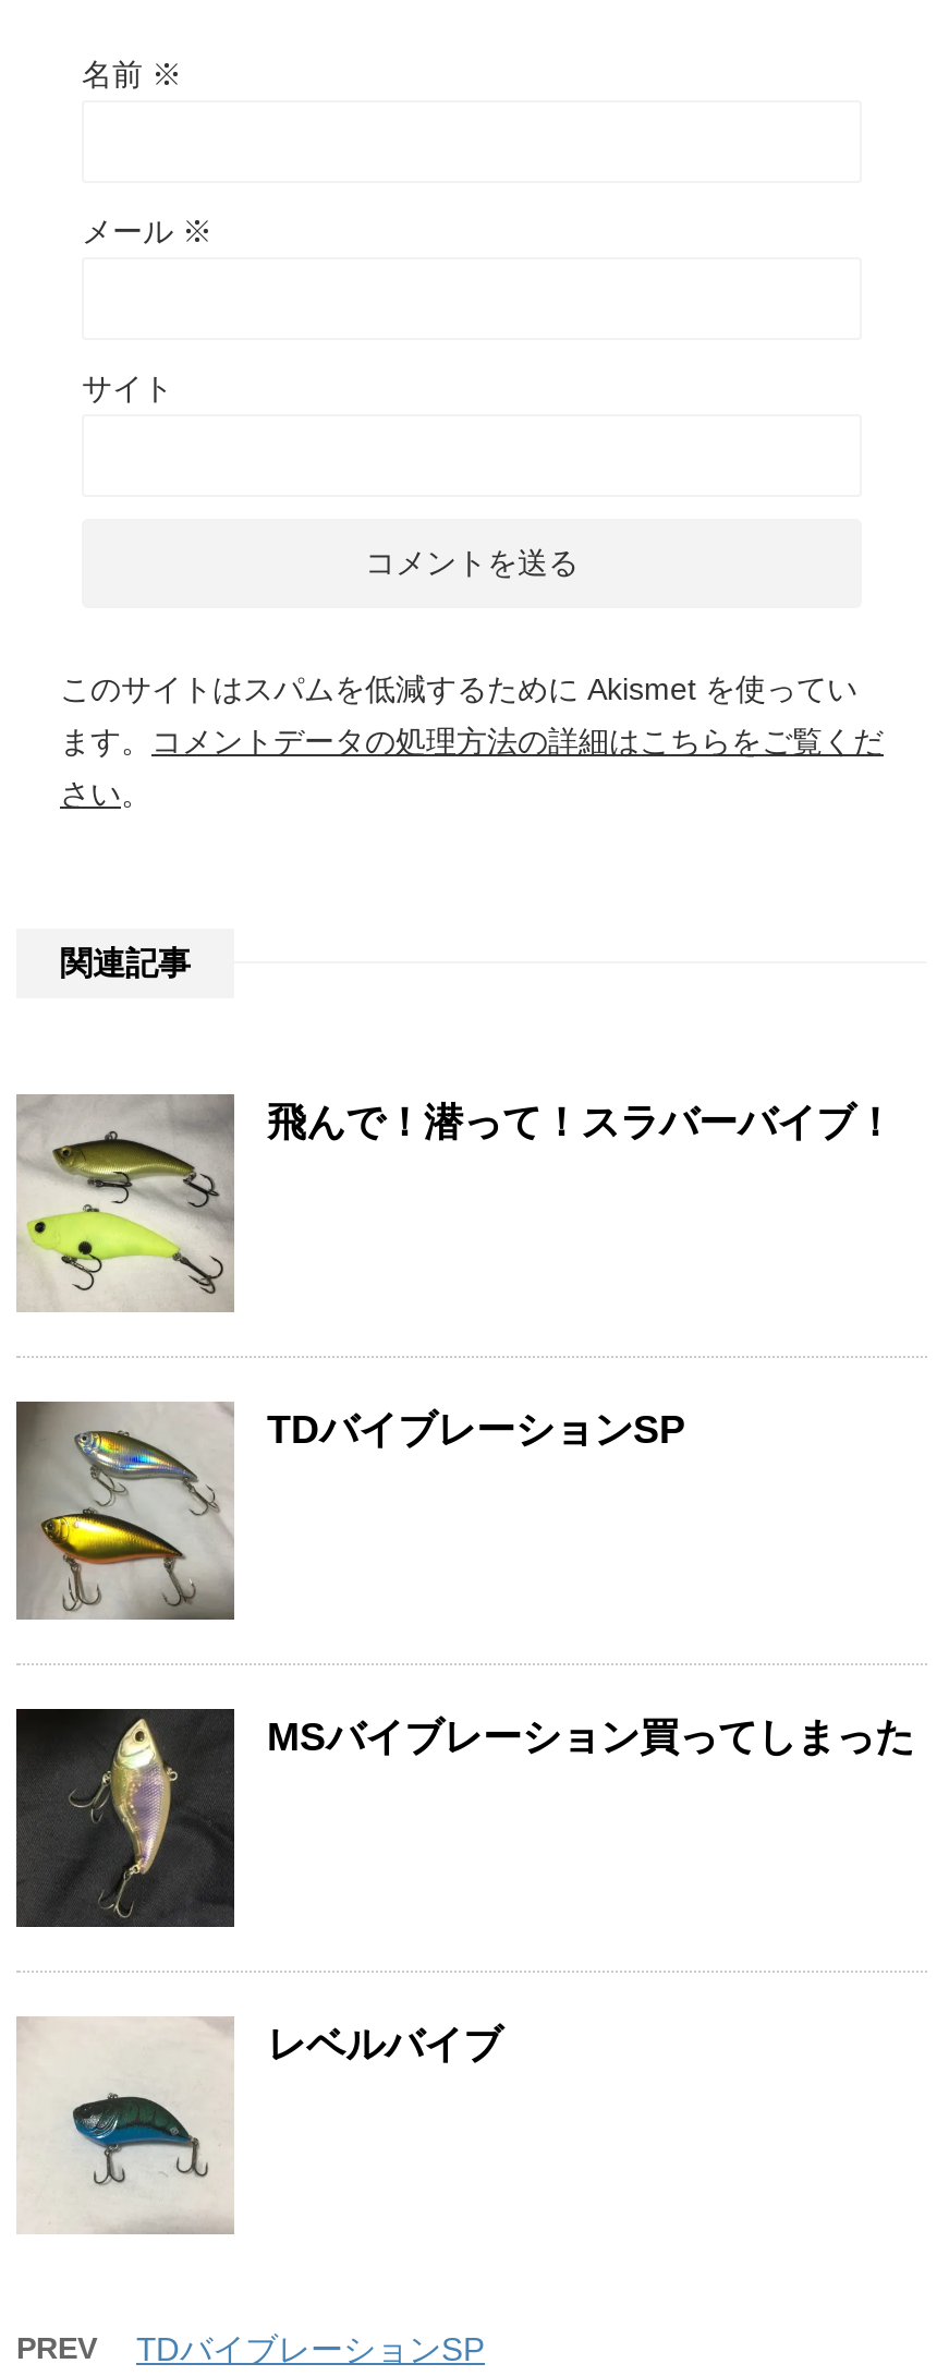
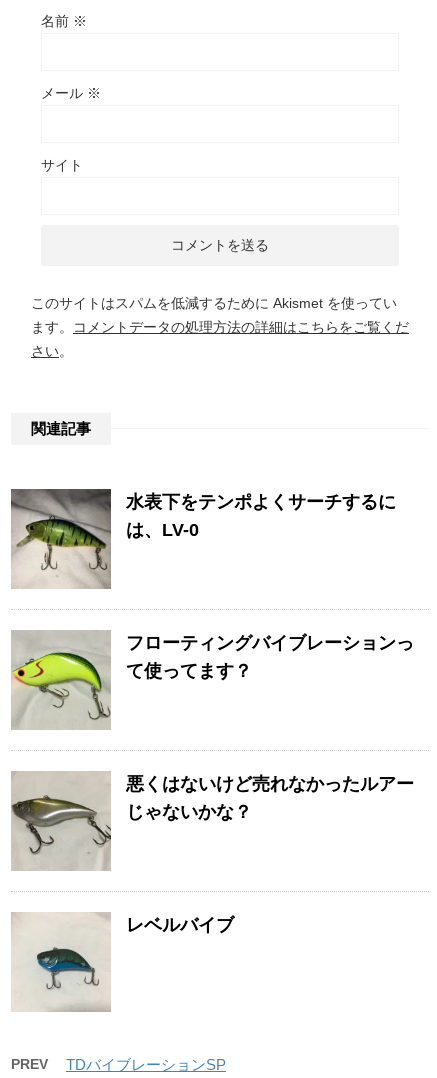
- [image]
- 飛んで！潜って！スラバーバイブ！
+ [image]
+ 水表下をテンポよくサーチするに
+ は、LV-0

- [image]
- TDバイブレーションSP
+ [image]
+ フローティングバイブレーションっ
+ て使ってます？

- [image]
- MSバイブレーション買ってしまった
+ [image]
+ 悪くはないけど売れなかったルアー
+ じゃないかな？
